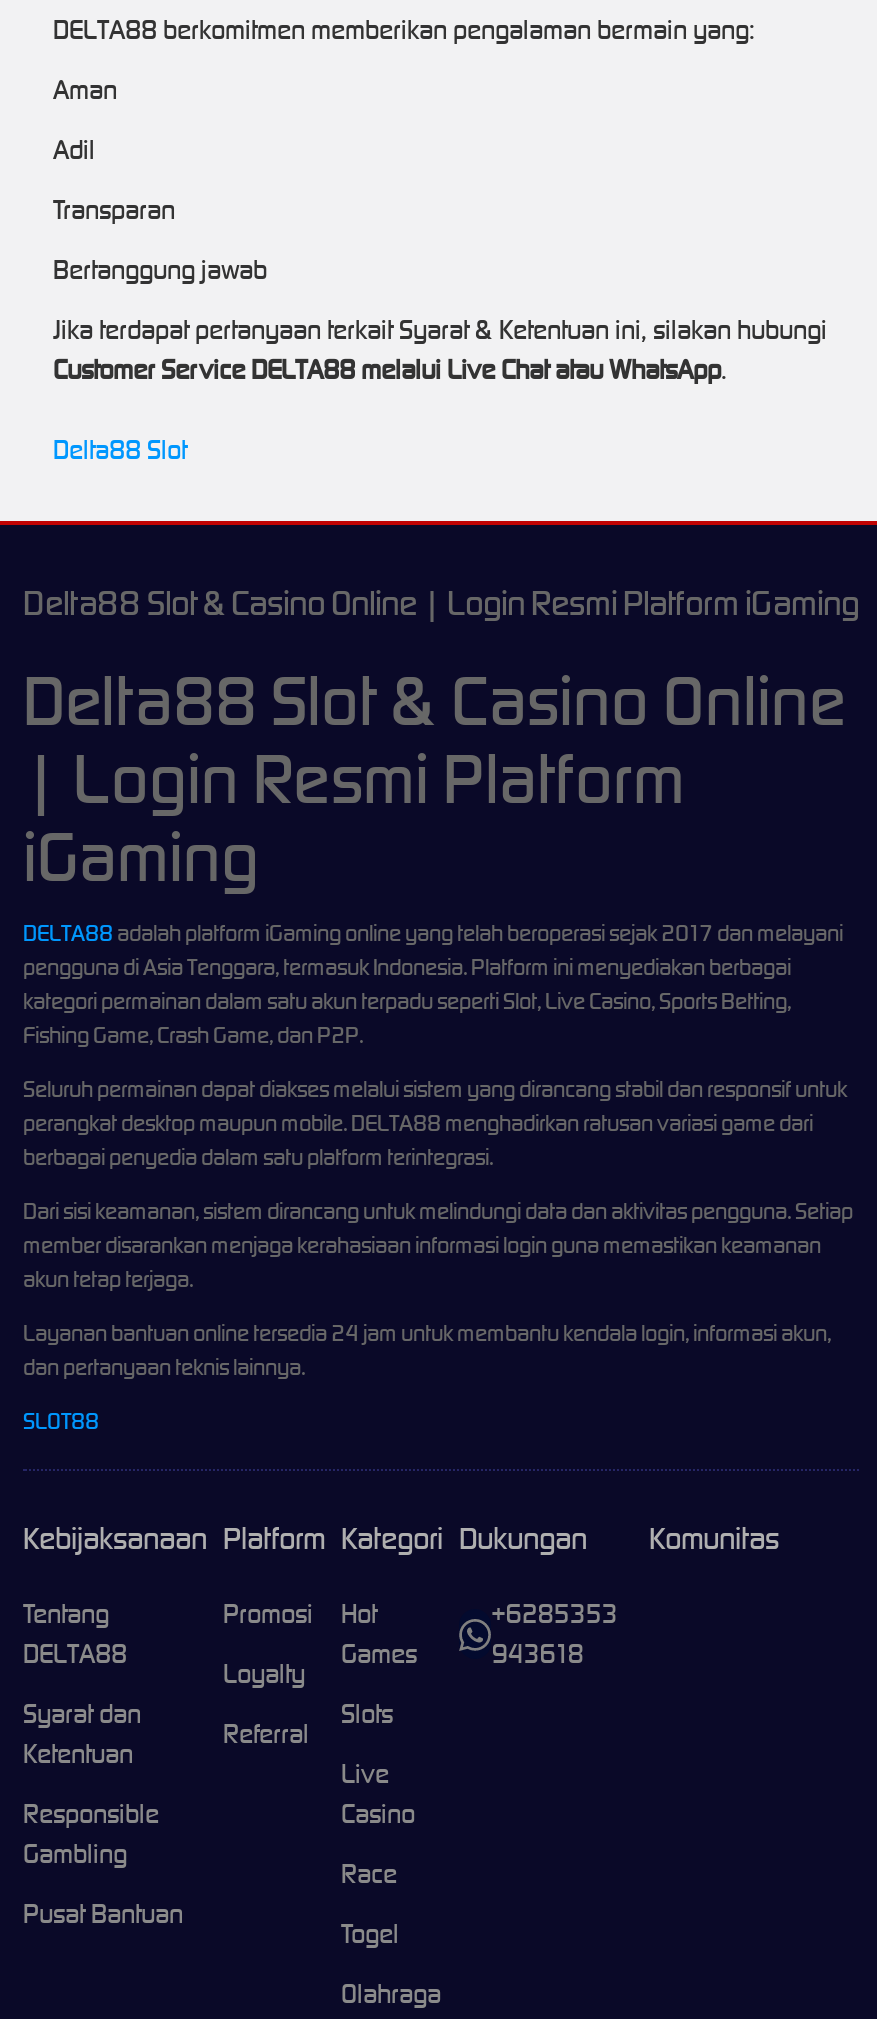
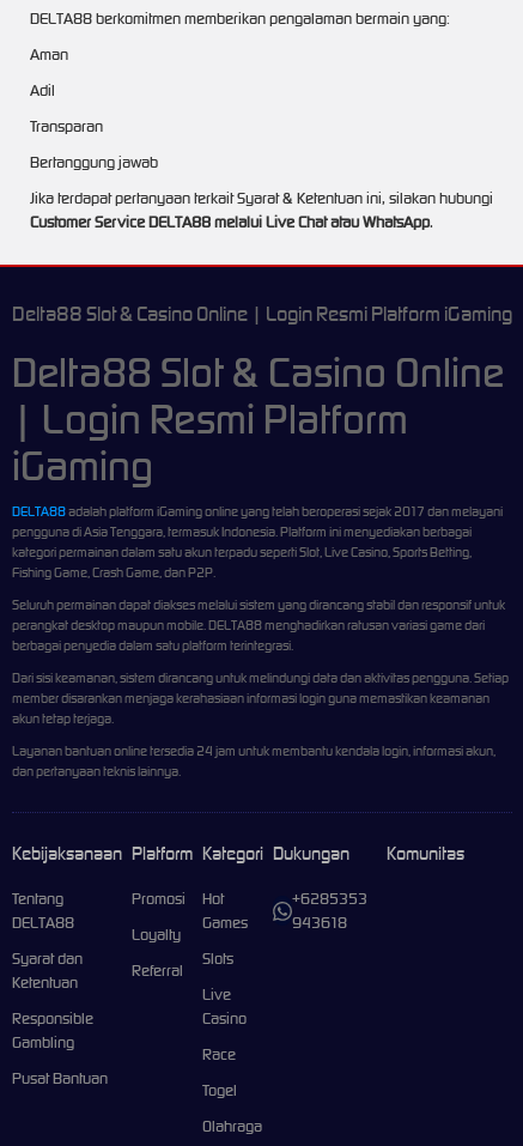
- Delta88 Slot

- SLOT88
